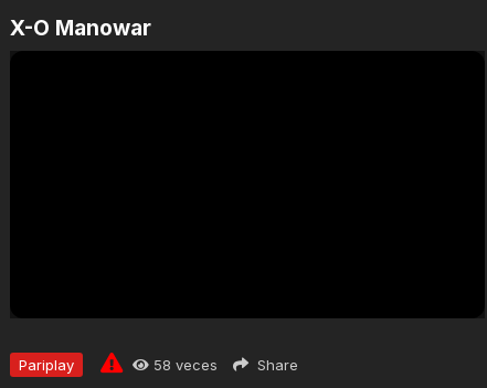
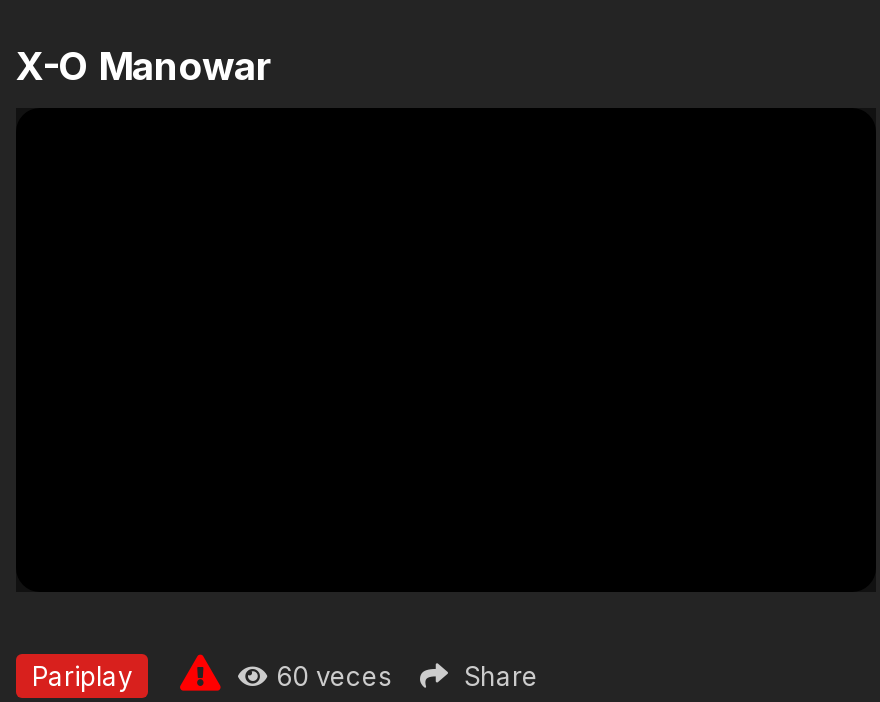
- 58 veces Share
+ 60 veces Share
